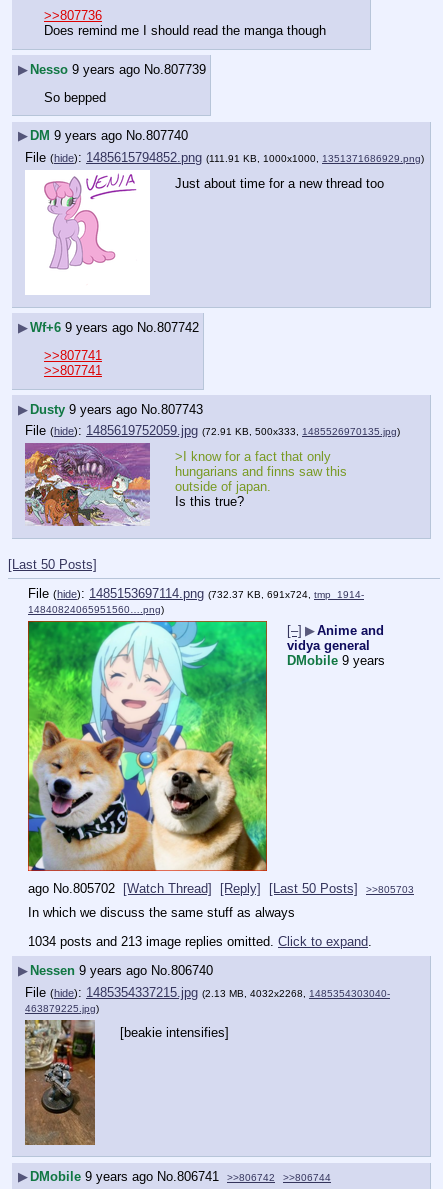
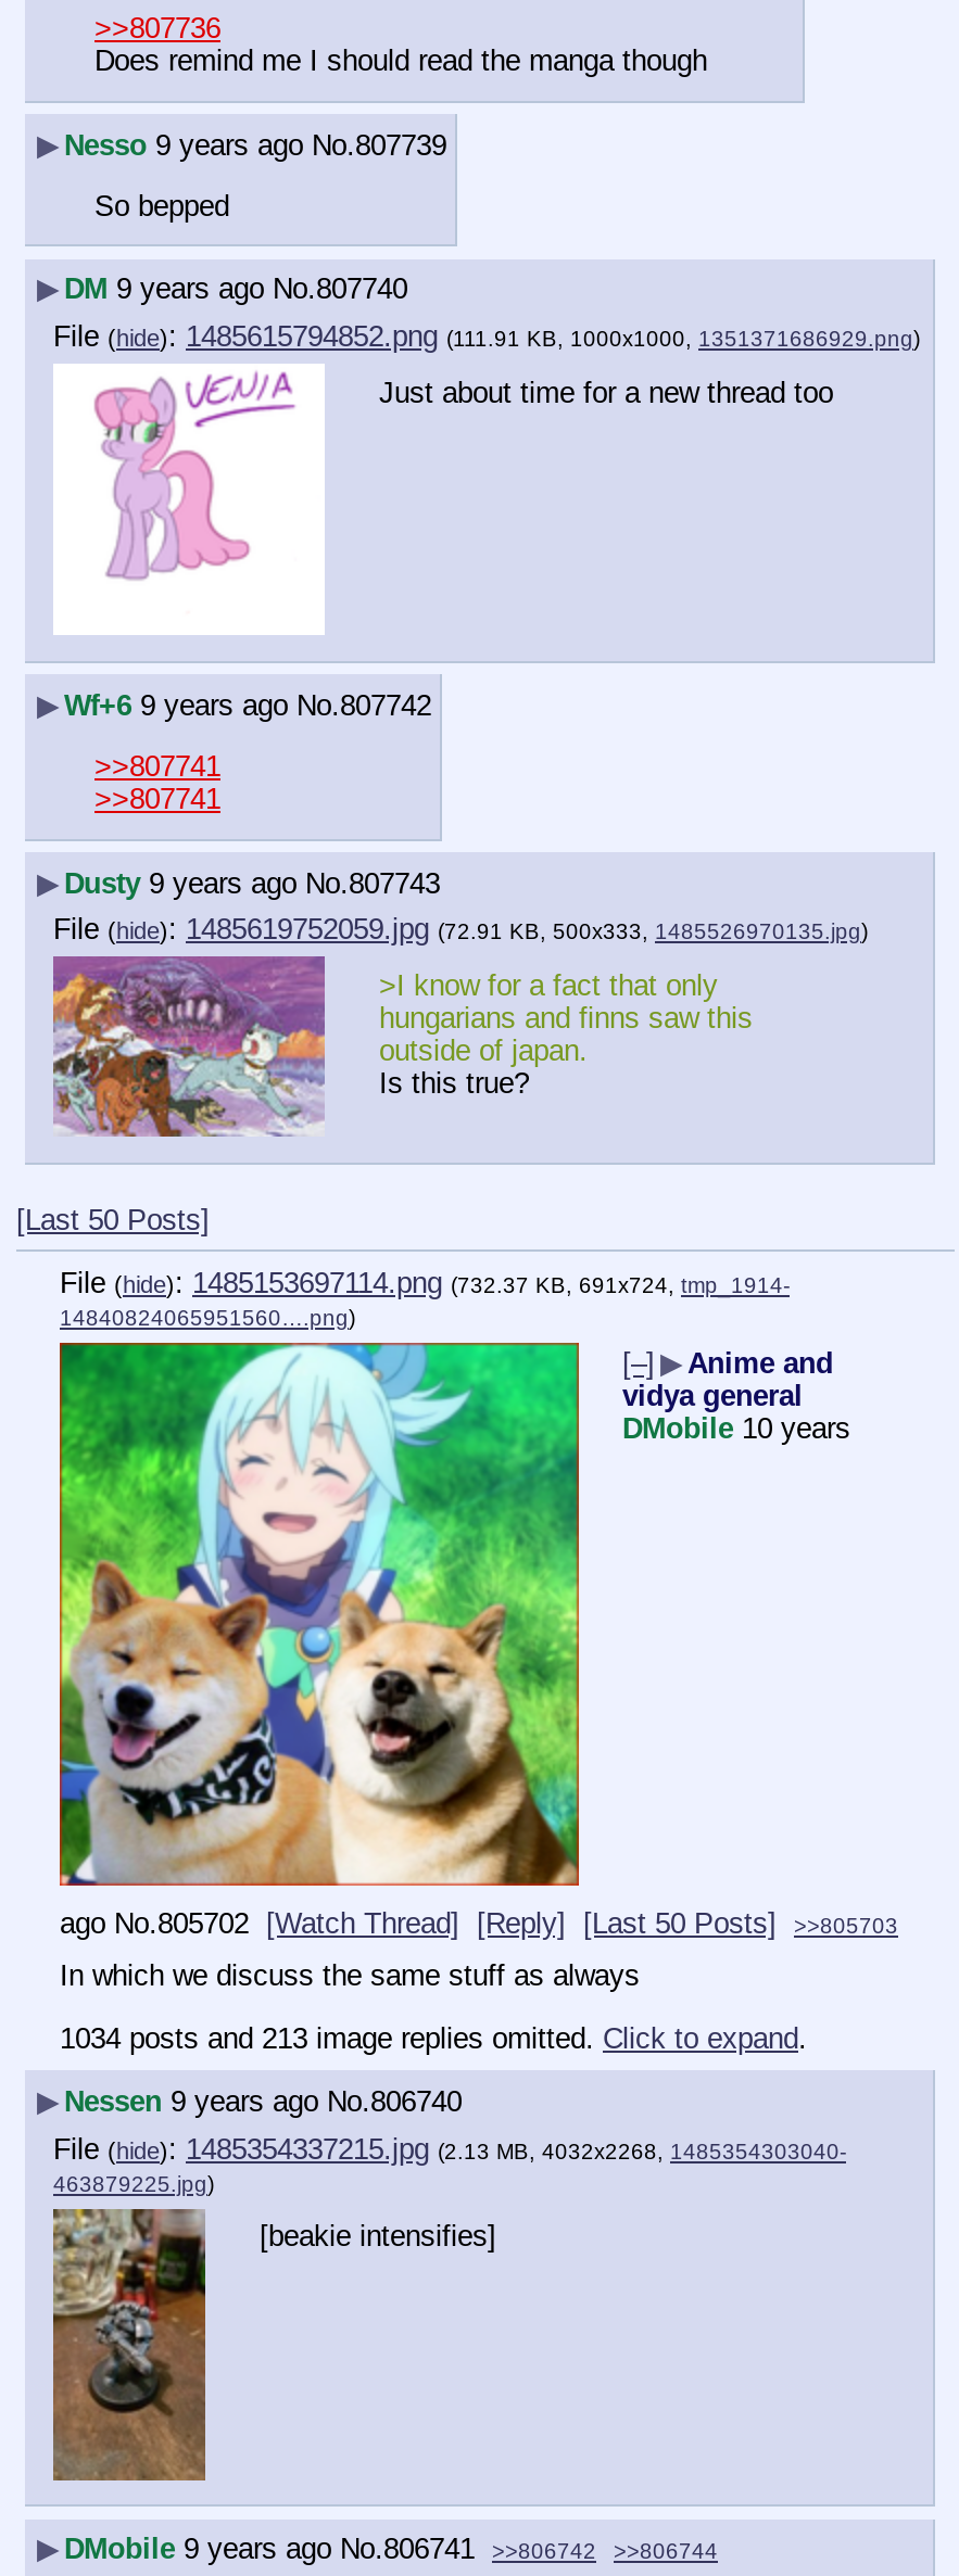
- DMobile 9 years
+ DMobile 10 years
